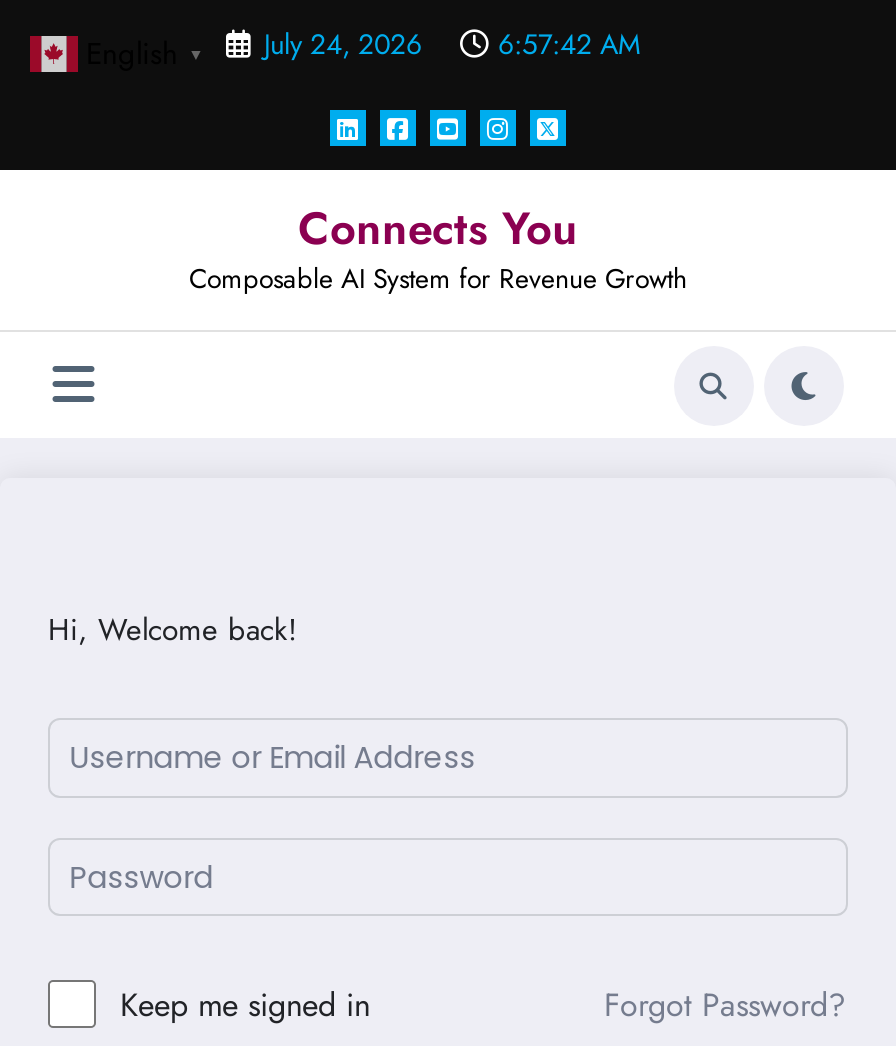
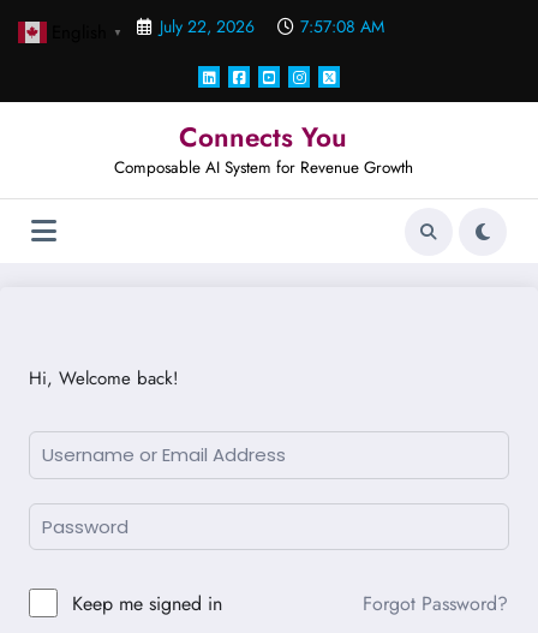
- July 24, 2026
+ July 22, 2026

- 6:57:42 AM
+ 7:57:08 AM
